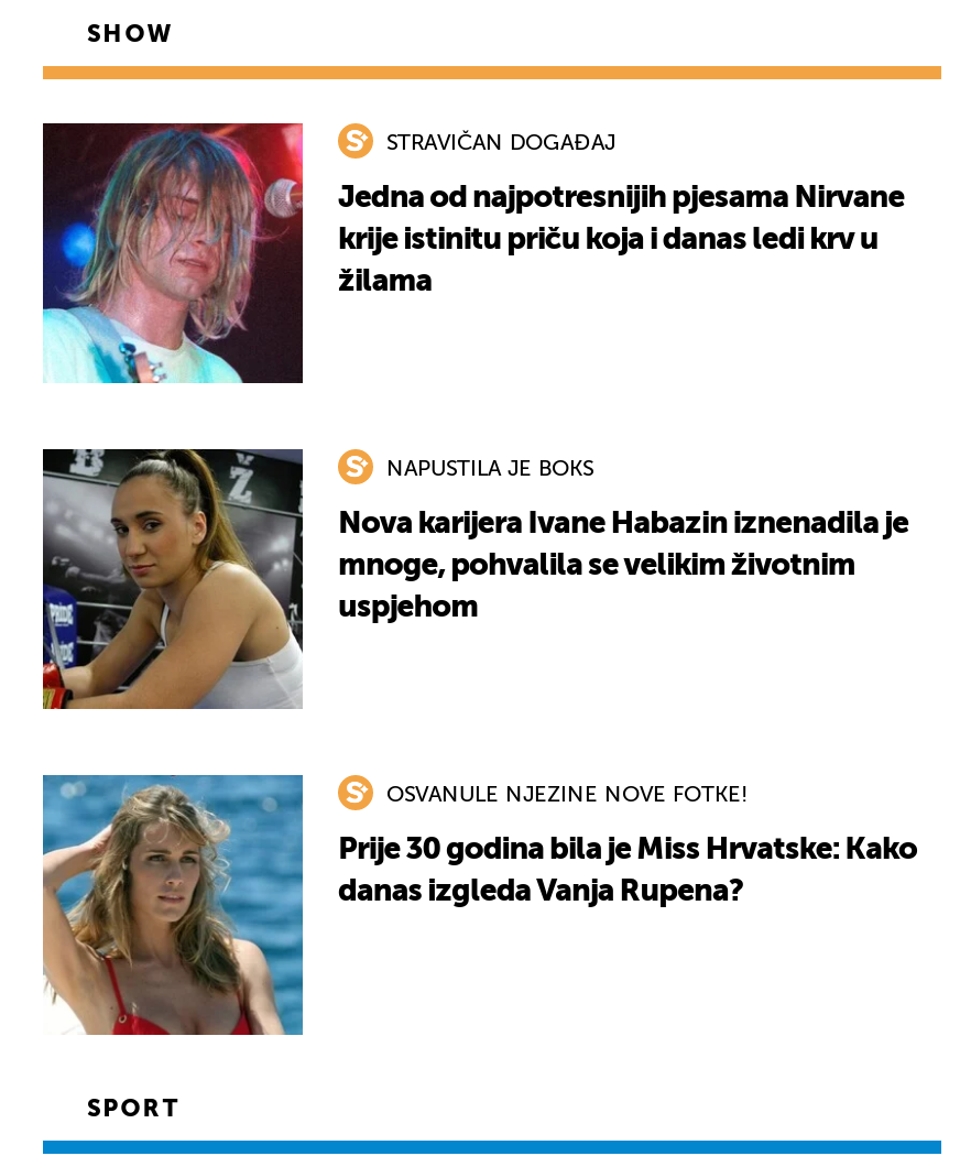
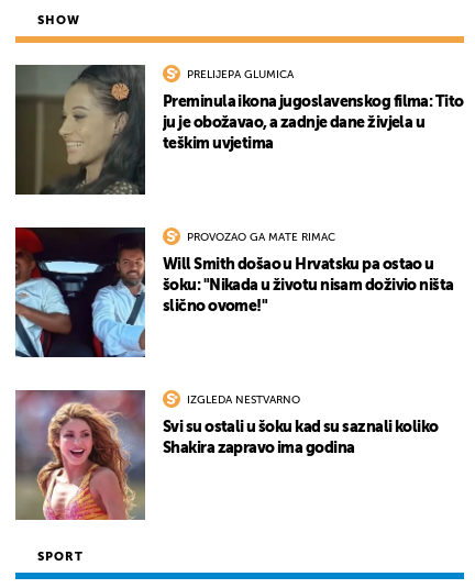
- [image]
- Jedna od najpotresnijih pjesama Nirvane
- krije istinitu priču koja i danas ledi krv u
- žilama
+ [image]
+ Preminula ikona jugoslavenskog filma: Tito
+ ju je obožavao, a zadnje dane živjela u
+ teškim uvjetima

- STRAVIČAN DOGAĐAJ
+ PRELIJEPA GLUMICA

- [image]
- Nova karijera Ivane Habazin iznenadila je
- mnoge, pohvalila se velikim životnim
- uspjehom
+ [image]
+ Will Smith došao u Hrvatsku pa ostao u
+ šoku: "Nikada u životu nisam doživio ništa
+ slično ovome!"

- NAPUSTILA JE BOKS
+ PROVOZAO GA MATE RIMAC

- [image]
- Prije 30 godina bila je Miss Hrvatske: Kako
- danas izgleda Vanja Rupena?
+ [image]
+ Svi su ostali u šoku kad su saznali koliko
+ Shakira zapravo ima godina

- OSVANULE NJEZINE NOVE FOTKE!
+ IZGLEDA NESTVARNO
